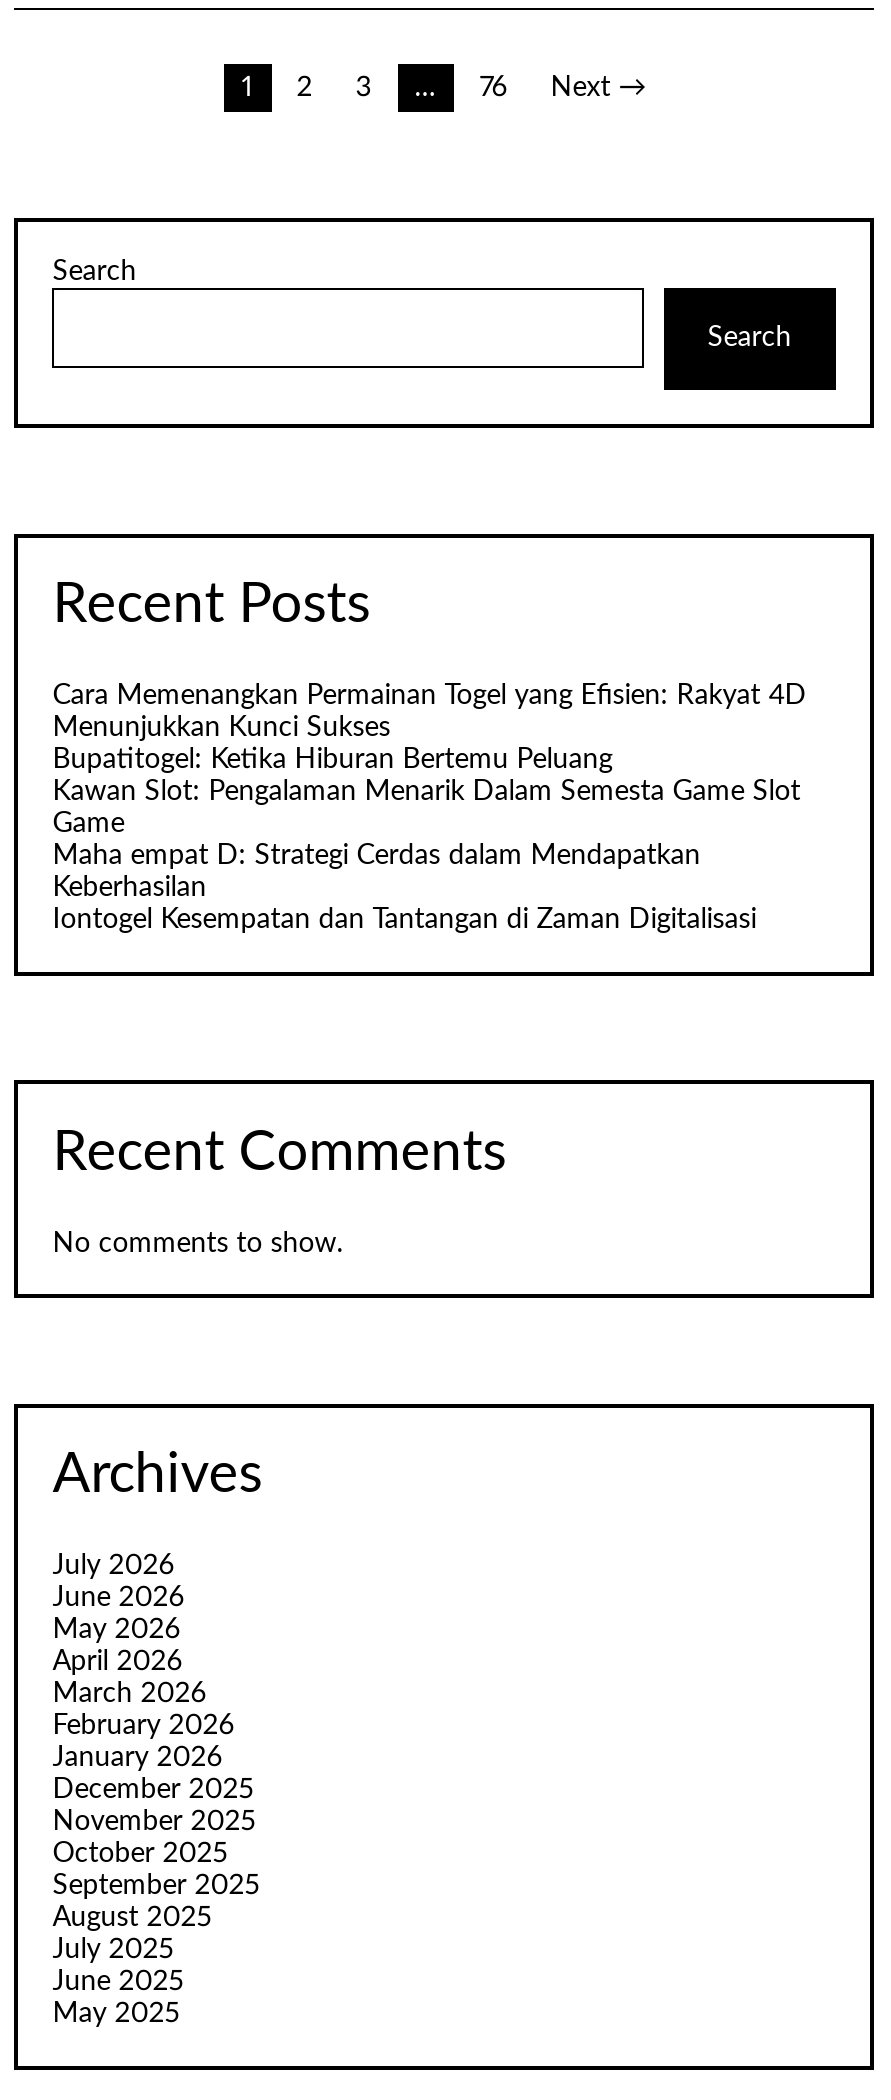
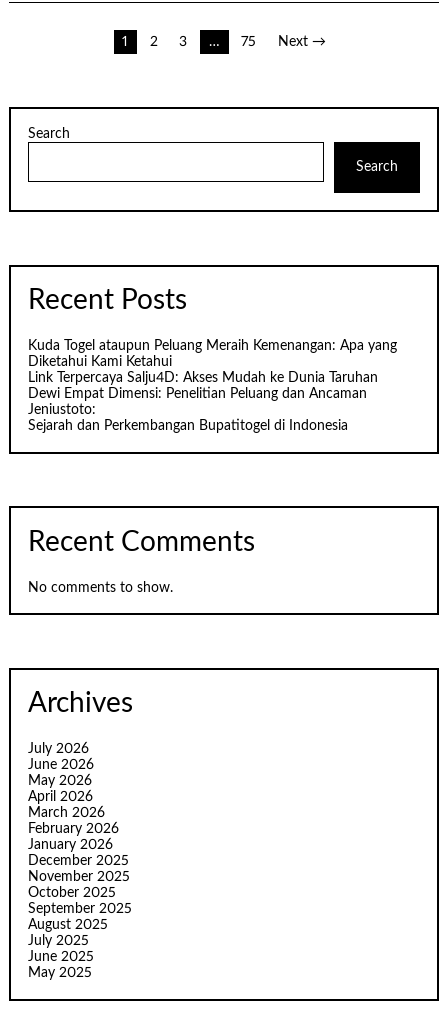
- 76
+ 75

- Cara Memenangkan Permainan Togel yang Efisien: Rakyat 4D
- Menunjukkan Kunci Sukses
- Bupatitogel: Ketika Hiburan Bertemu Peluang
- Kawan Slot: Pengalaman Menarik Dalam Semesta Game Slot
- Game
- Maha empat D: Strategi Cerdas dalam Mendapatkan
- Keberhasilan
- Iontogel Kesempatan dan Tantangan di Zaman Digitalisasi
+ Kuda Togel ataupun Peluang Meraih Kemenangan: Apa yang
+ Diketahui Kami Ketahui
+ Link Terpercaya Salju4D: Akses Mudah ke Dunia Taruhan
+ Dewi Empat Dimensi: Penelitian Peluang dan Ancaman
+ Jeniustoto:
+ Sejarah dan Perkembangan Bupatitogel di Indonesia
